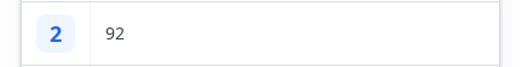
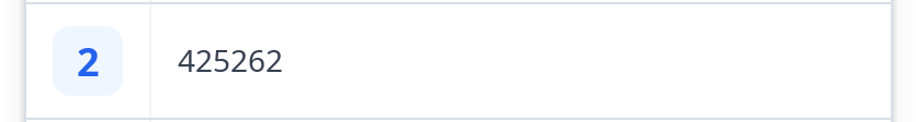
- 2 92
+ 2 425262
